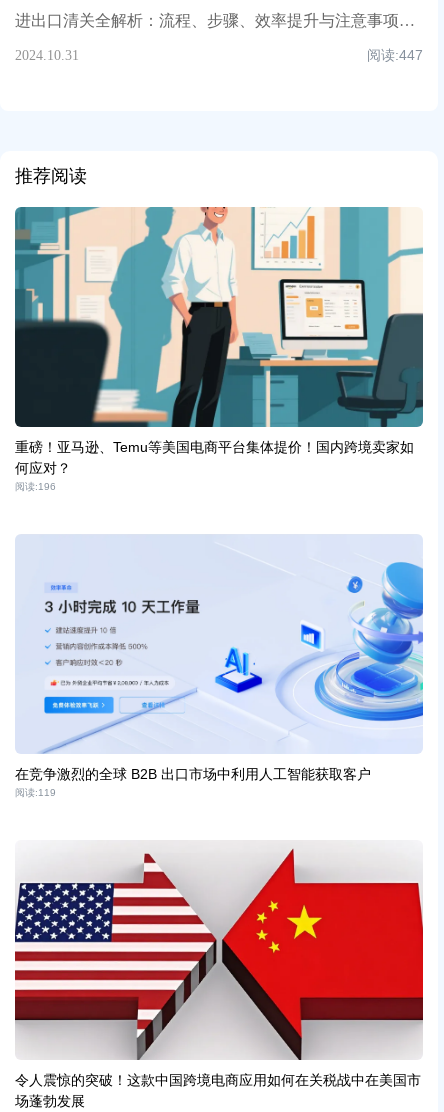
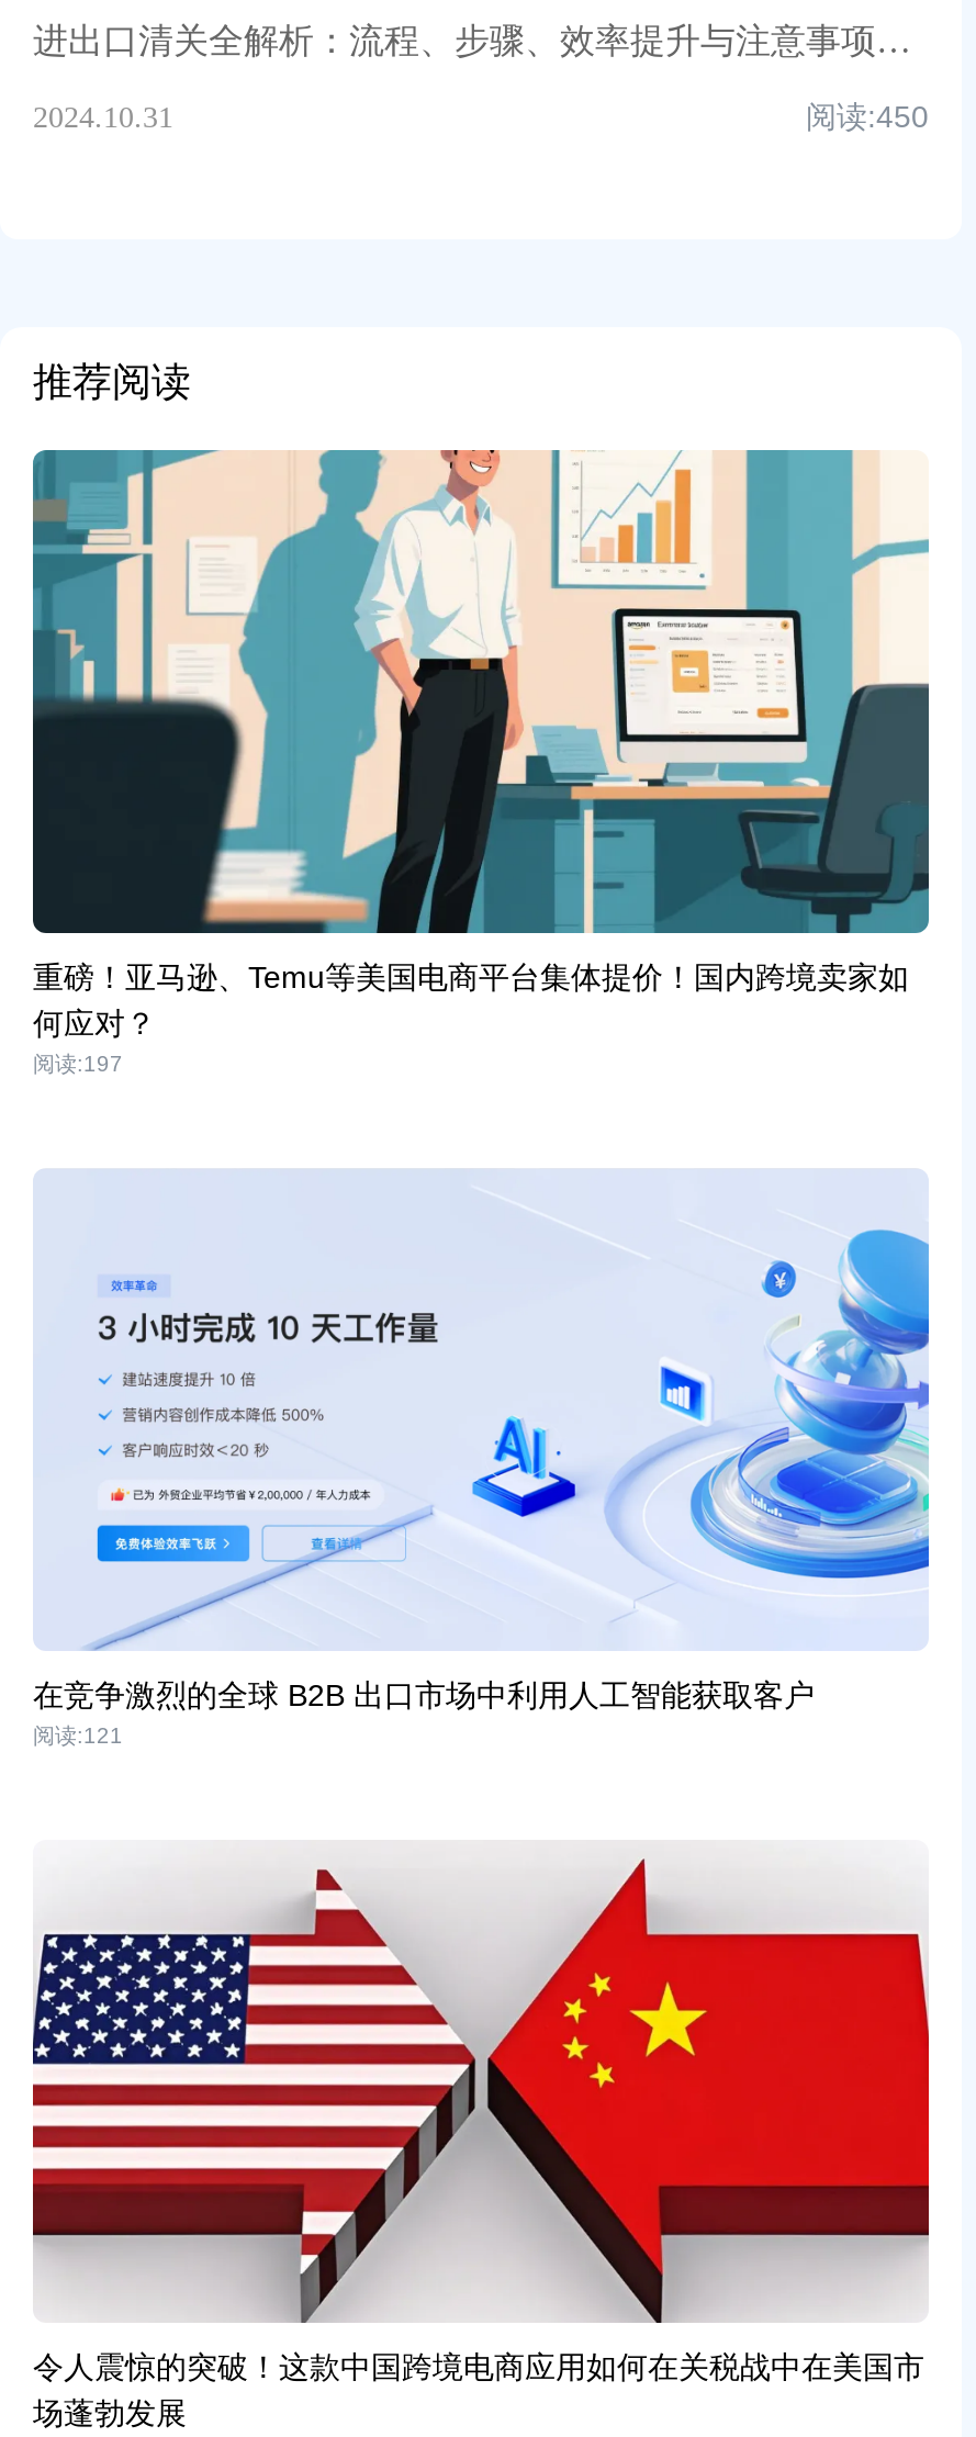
- 阅读:447
+ 阅读:450

- 阅读:196
+ 阅读:197

- 阅读:119
+ 阅读:121
